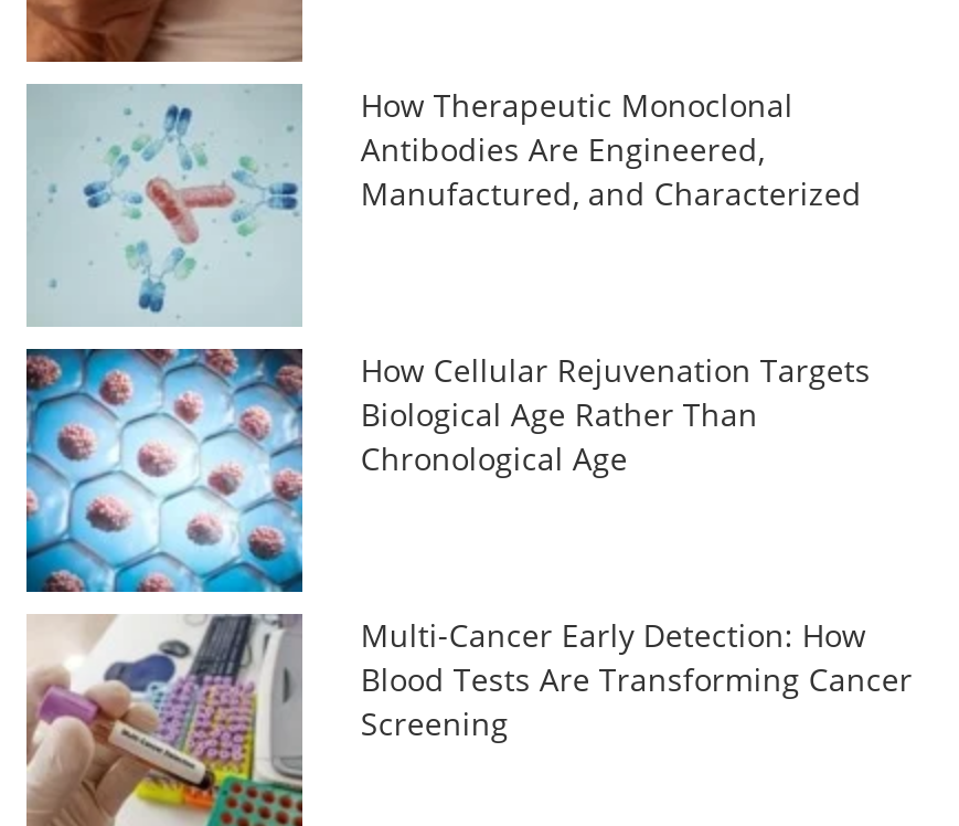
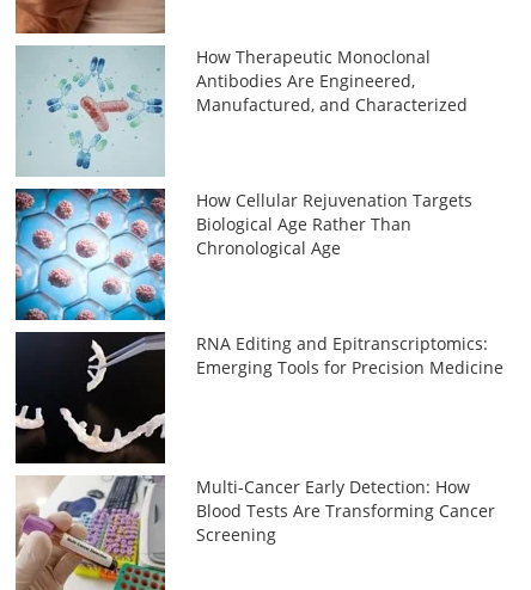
+ [image]
+ RNA Editing and Epitranscriptomics:
+ Emerging Tools for Precision Medicine
